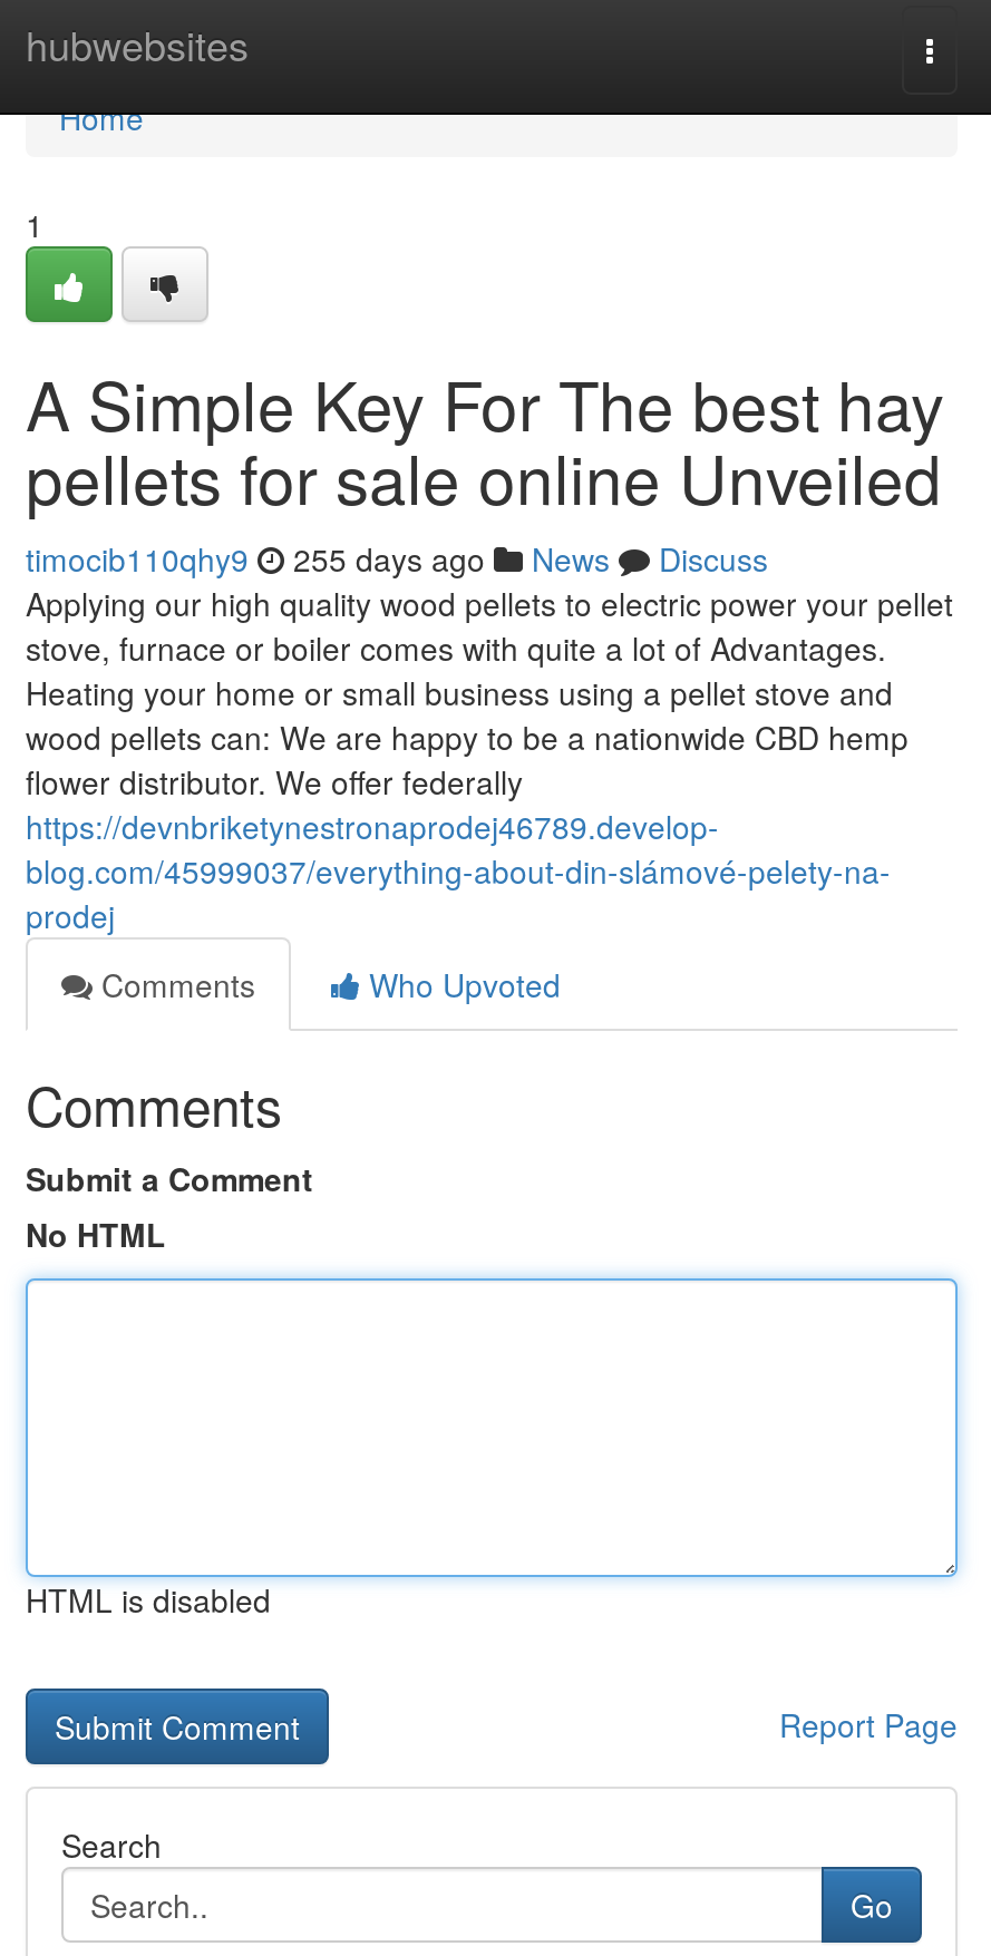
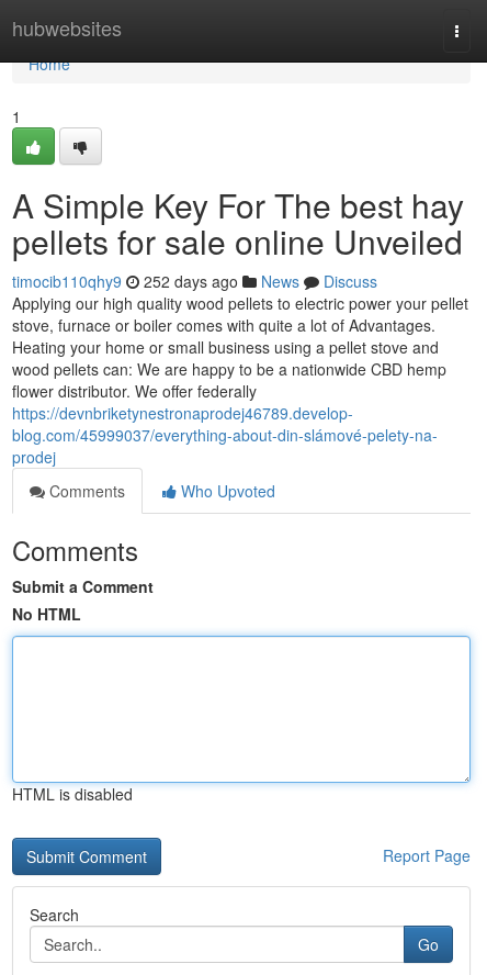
- timocib110qhy9 255 days ago News Discuss
+ timocib110qhy9 252 days ago News Discuss
